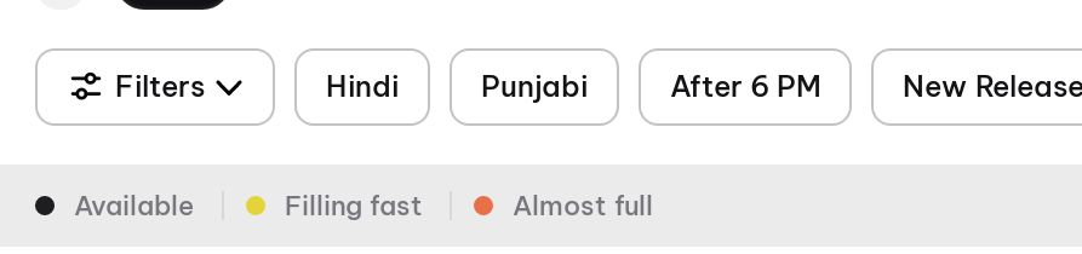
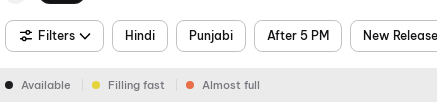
- After 6 PM
+ After 5 PM
